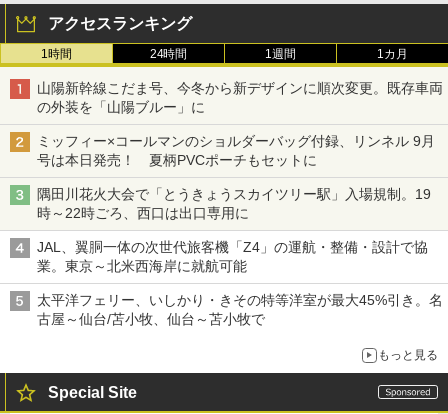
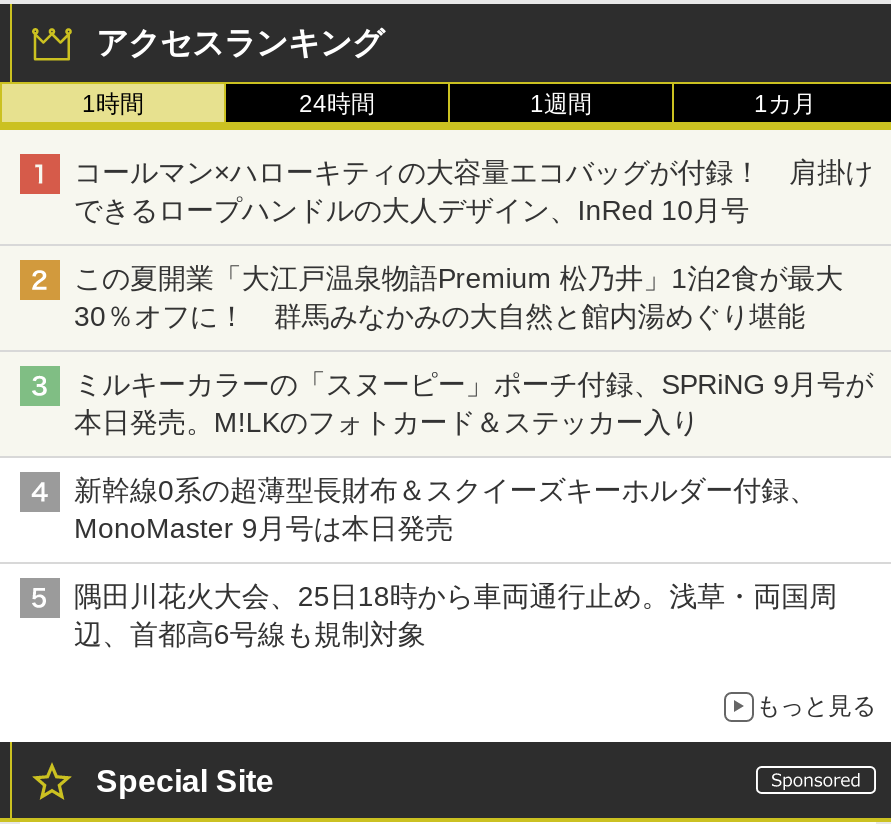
- 山陽新幹線こだま号、今冬から新デザインに順次変更。既存車両
- の外装を「山陽ブルー」に
+ コールマン×ハローキティの大容量エコバッグが付録！ 肩掛け
+ できるロープハンドルの大人デザイン、InRed 10月号

- ミッフィー×コールマンのショルダーバッグ付録、リンネル 9月
- 号は本日発売！ 夏柄PVCポーチもセットに
+ この夏開業「大江戸温泉物語Premium 松乃井」1泊2食が最大
+ 30％オフに！ 群馬みなかみの大自然と館内湯めぐり堪能

- 隅田川花火大会で「とうきょうスカイツリー駅」入場規制。19
- 時～22時ごろ、西口は出口専用に
+ ミルキーカラーの「スヌーピー」ポーチ付録、SPRiNG 9月号が
+ 本日発売。M!LKのフォトカード＆ステッカー入り

- JAL、翼胴一体の次世代旅客機「Z4」の運航・整備・設計で協
- 業。東京～北米西海岸に就航可能
+ 新幹線0系の超薄型長財布＆スクイーズキーホルダー付録、
+ MonoMaster 9月号は本日発売

- 太平洋フェリー、いしかり・きその特等洋室が最大45%引き。名
- 古屋～仙台/苫小牧、仙台～苫小牧で
+ 隅田川花火大会、25日18時から車両通行止め。浅草・両国周
+ 辺、首都高6号線も規制対象
